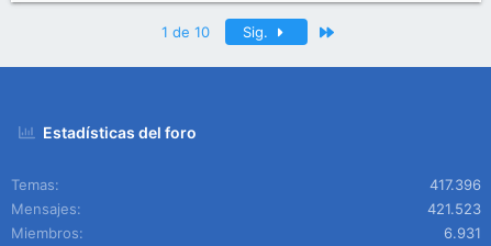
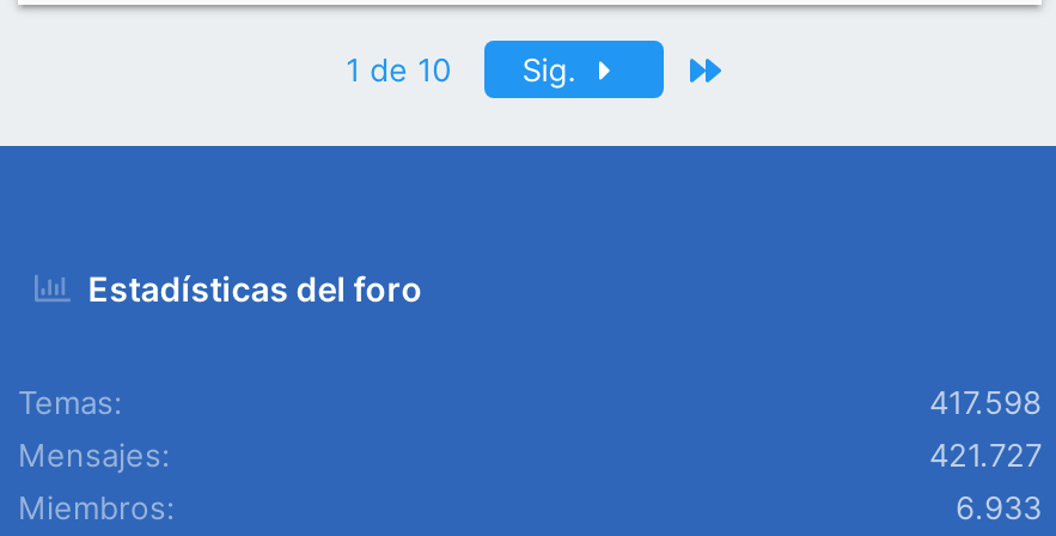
- 417.396
+ 417.598

- 421.523
+ 421.727

- 6.931
+ 6.933
